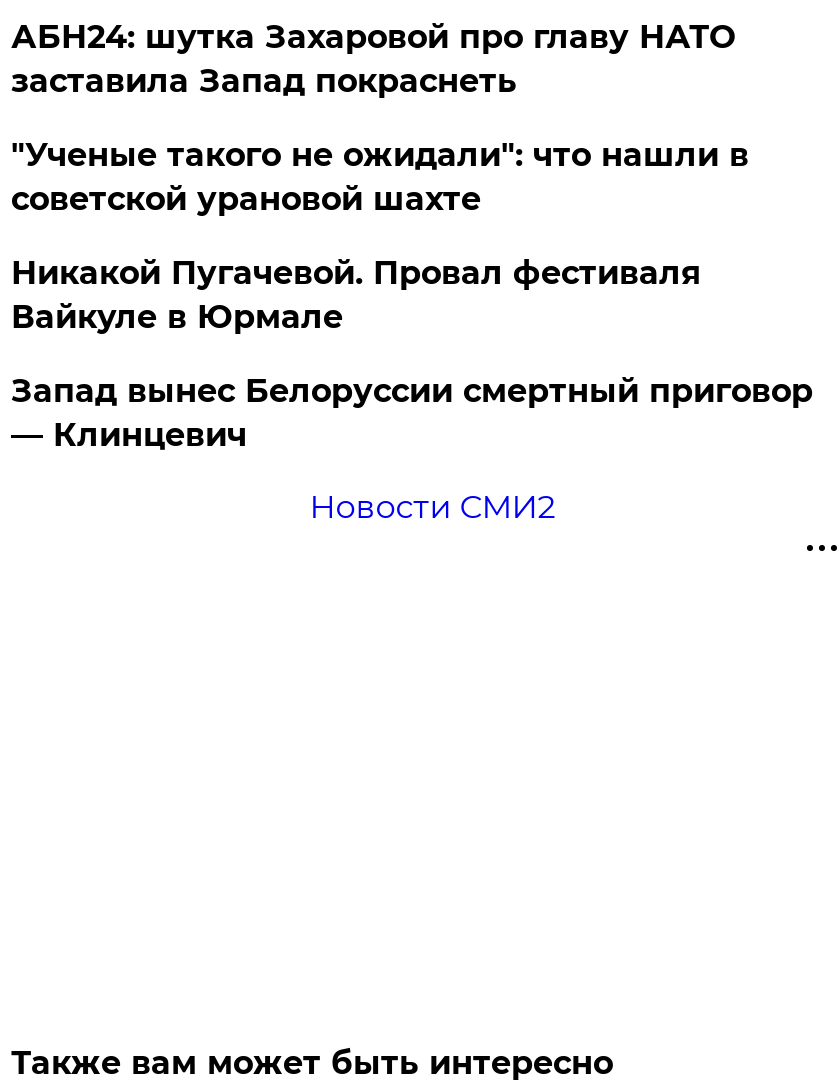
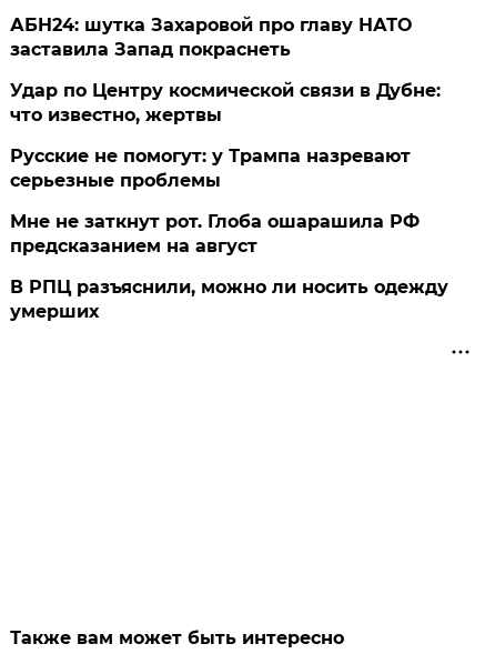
- "Ученые такого не ожидали": что нашли в
- советской урановой шахте
+ Удар по Центру космической связи в Дубне:
+ что известно, жертвы

- Никакой Пугачевой. Провал фестиваля
- Вайкуле в Юрмале
+ Русские не помогут: у Трампа назревают
+ серьезные проблемы

- Запад вынес Белоруссии смертный приговор
- — Клинцевич
+ Мне не заткнут рот. Глоба ошарашила РФ
+ предсказанием на август

- Новости СМИ2
+ В РПЦ разъяснили, можно ли носить одежду
+ умерших
